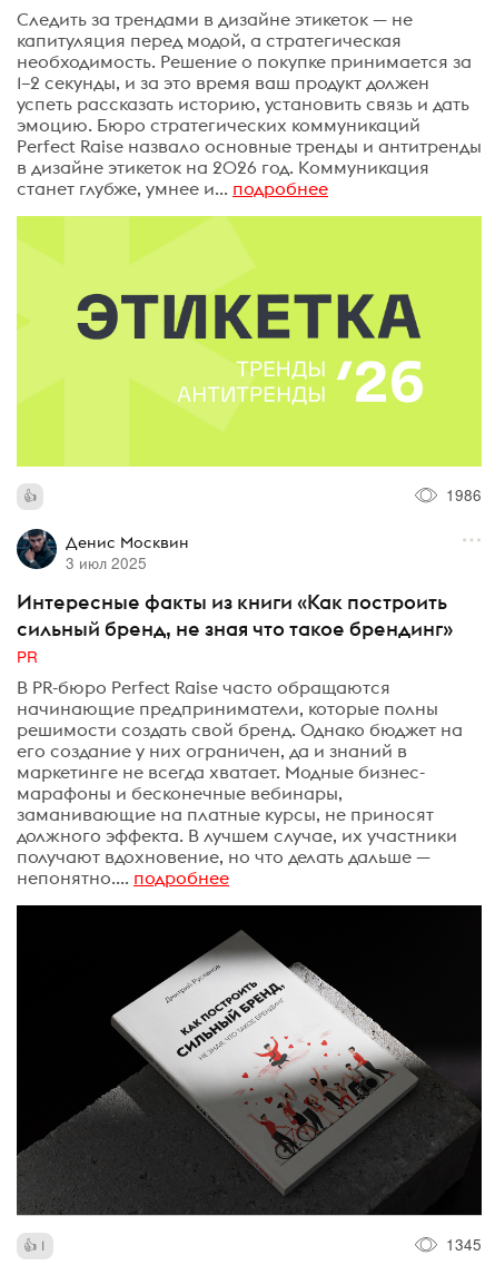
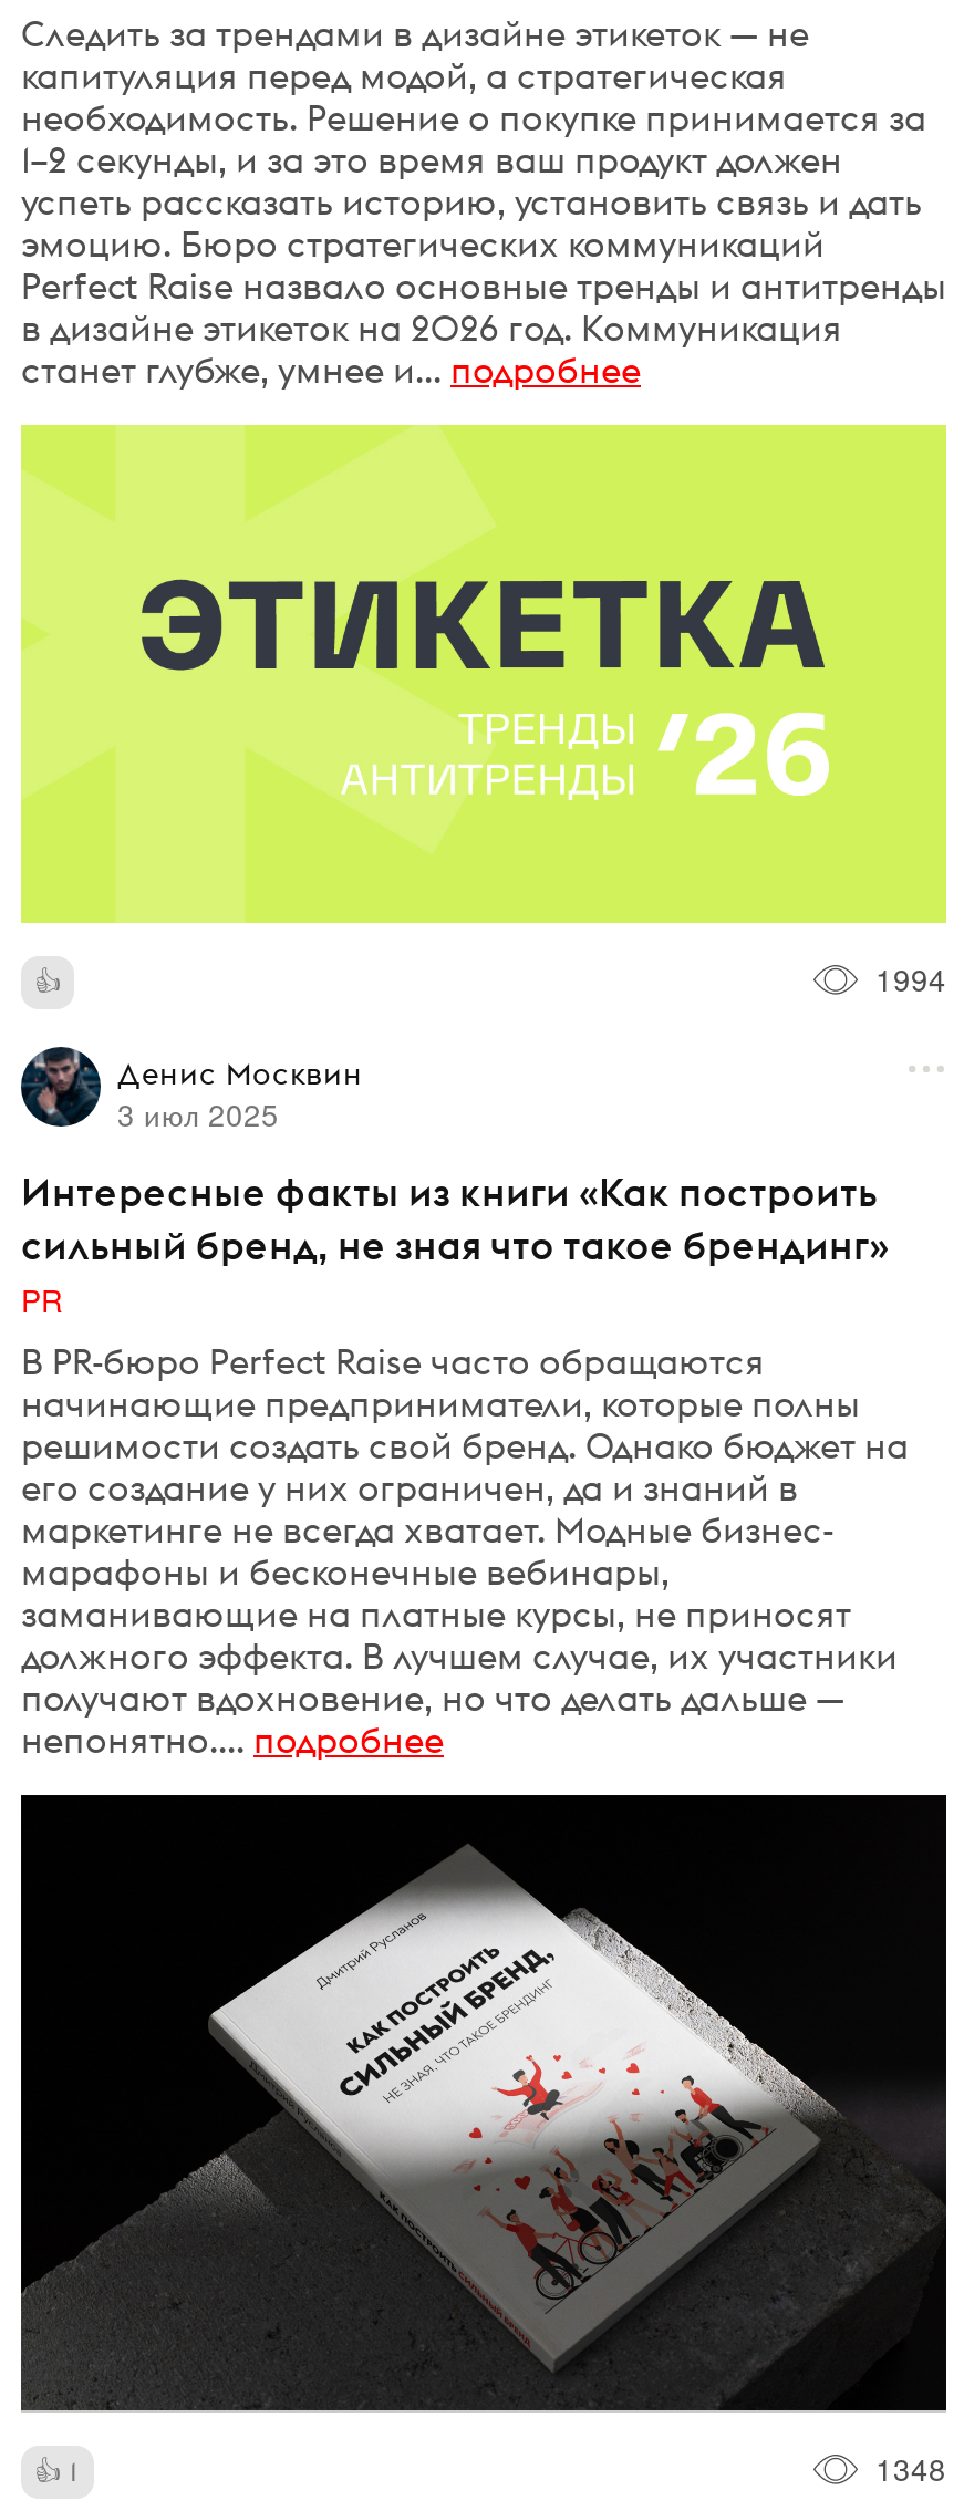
- 1986
+ 1994

- 1345
+ 1348
